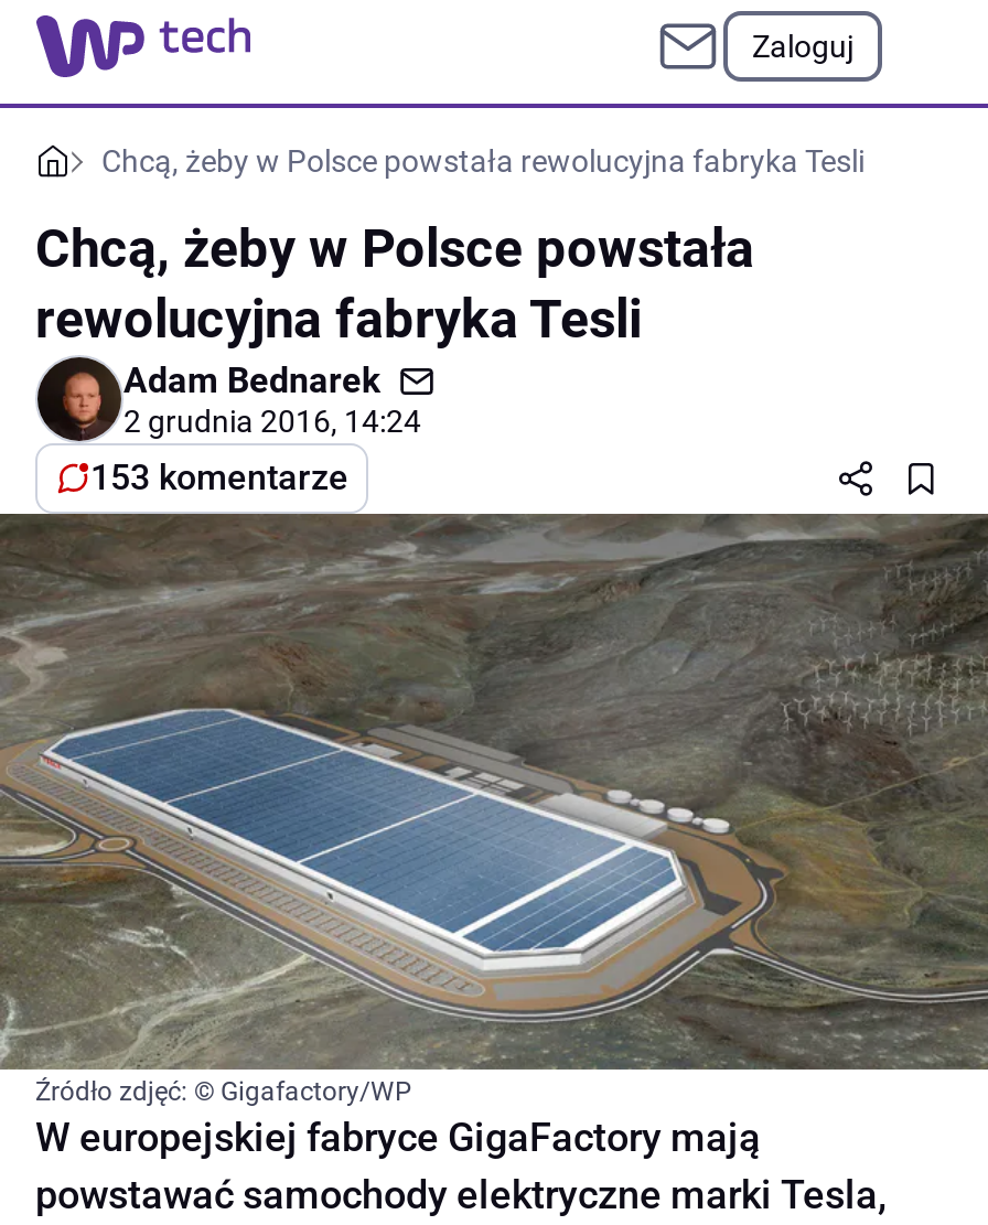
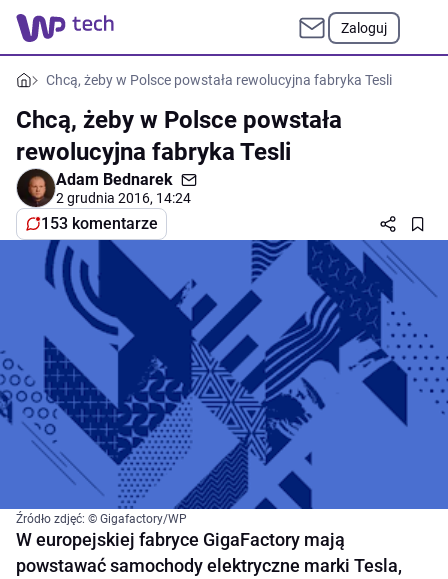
- [image]
+ [image]
